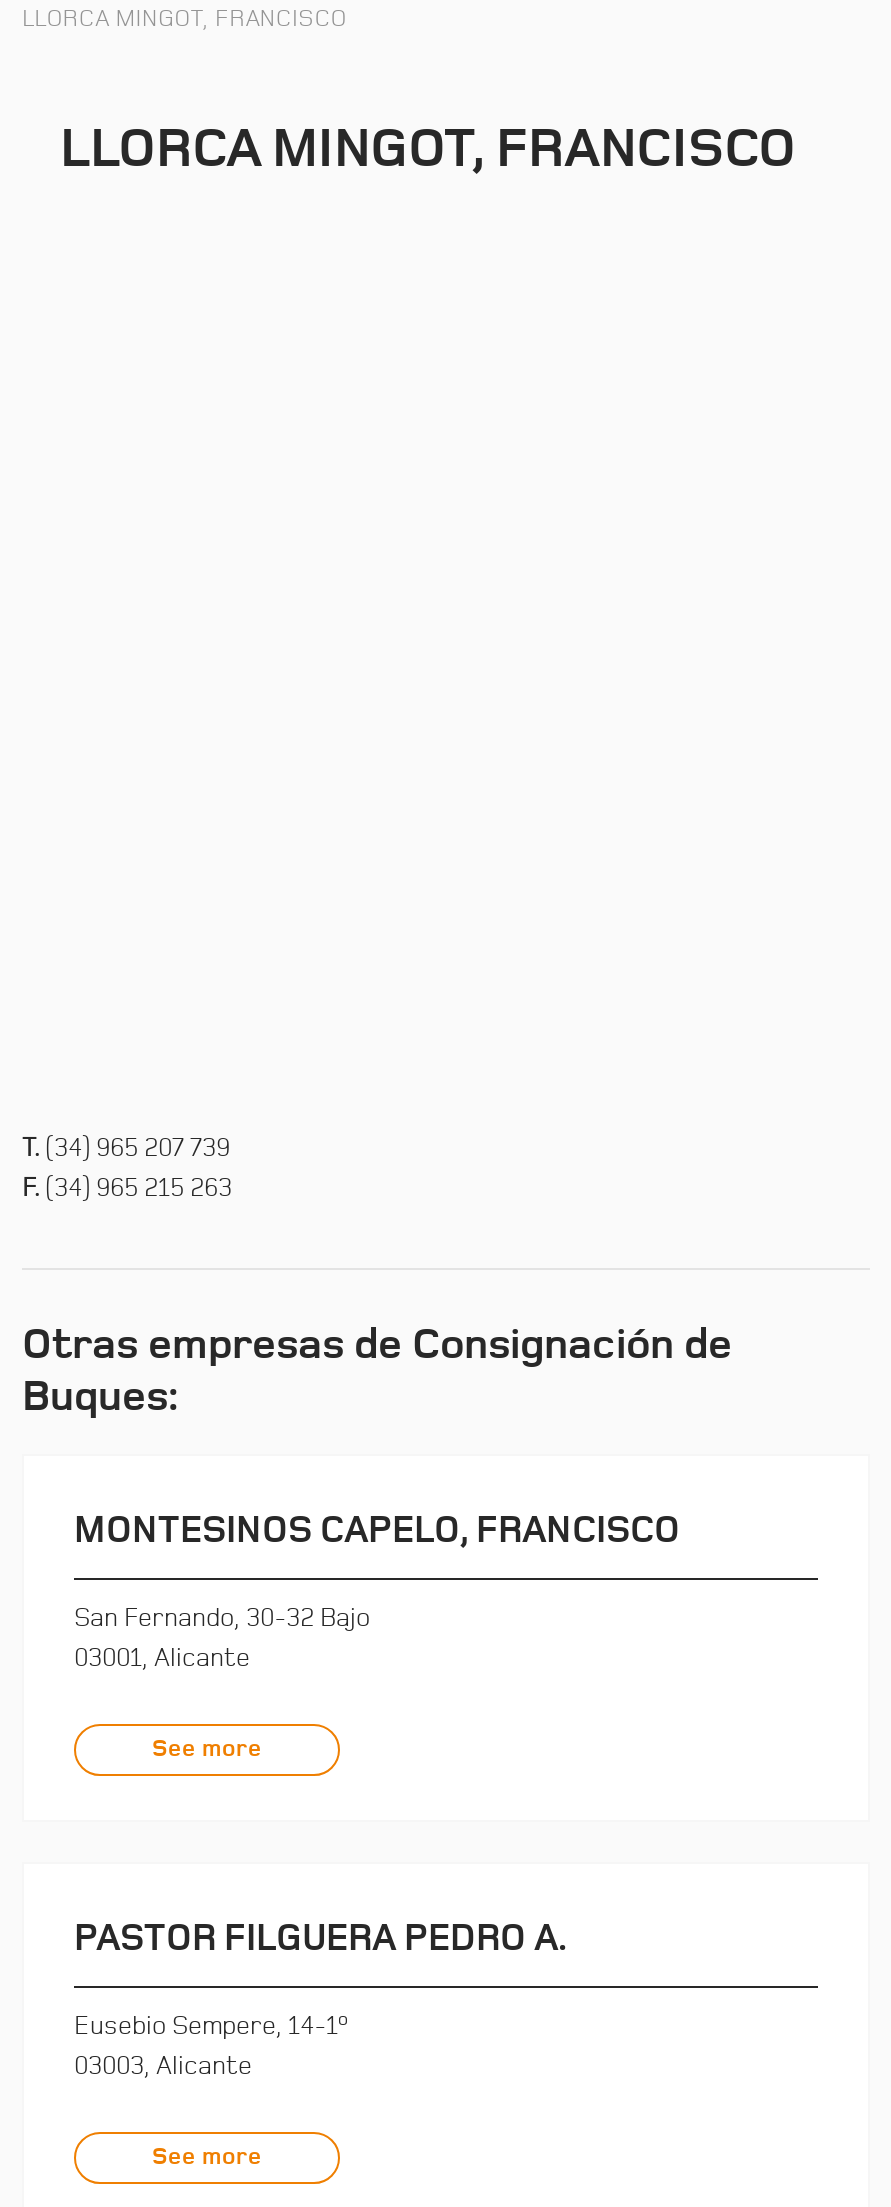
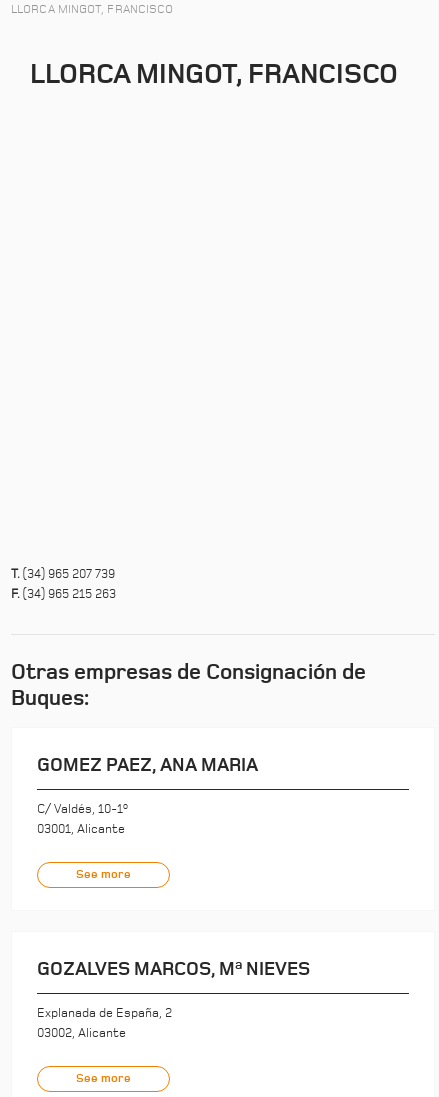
- MONTESINOS CAPELO, FRANCISCO
+ GOMEZ PAEZ, ANA MARIA

- San Fernando, 30-32 Bajo
+ C/ Valdés, 10-1º

- PASTOR FILGUERA PEDRO A.
+ GOZALVES MARCOS, Mª NIEVES

- Eusebio Sempere, 14-1º
+ Explanada de España, 2

- 03003, Alicante
+ 03002, Alicante
